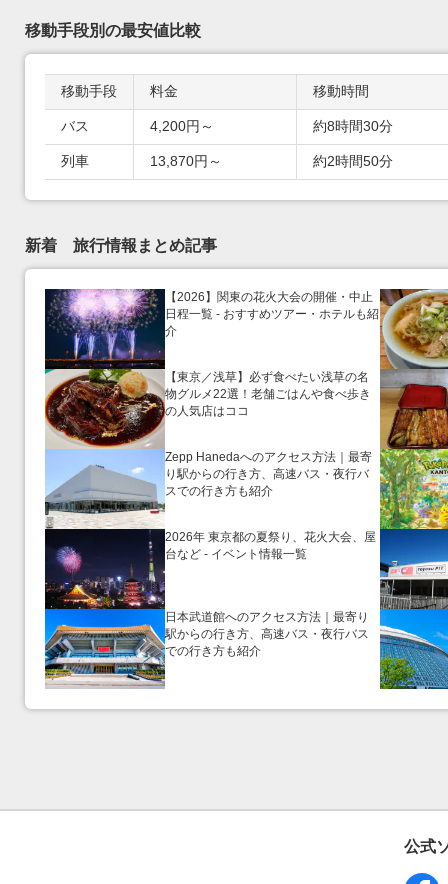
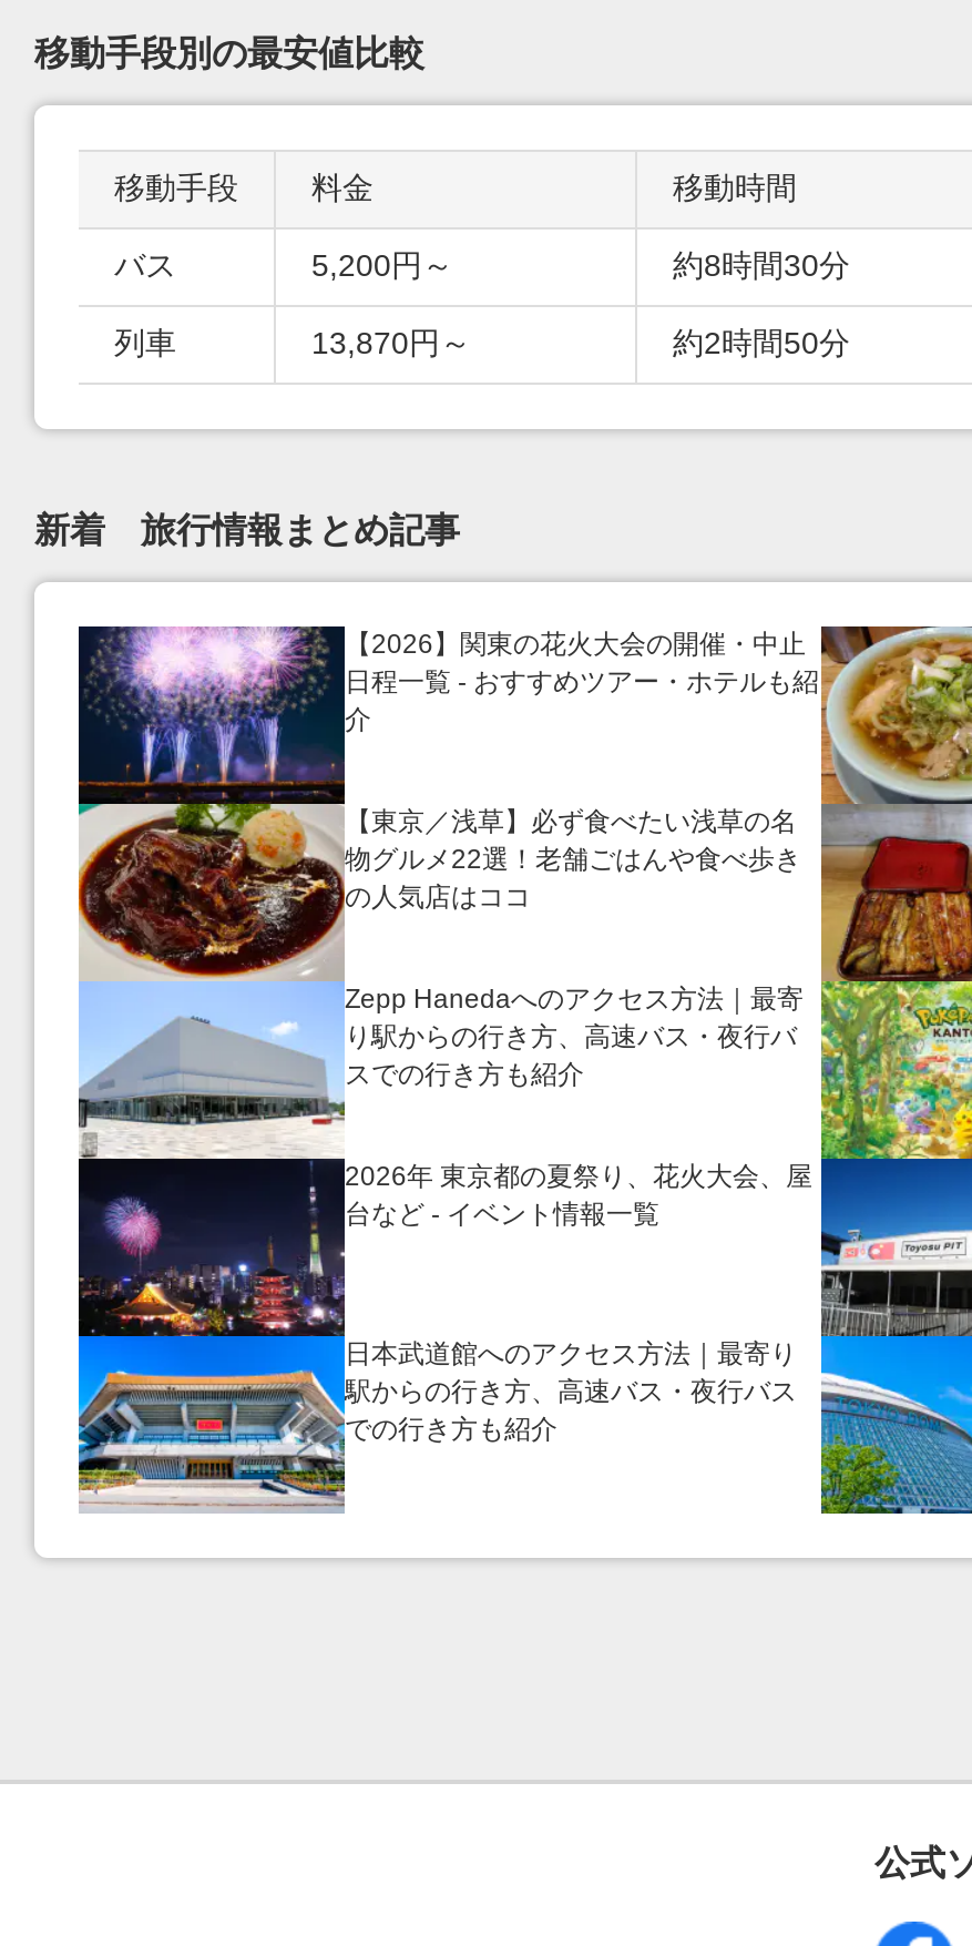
- 4,200円～
+ 5,200円～
